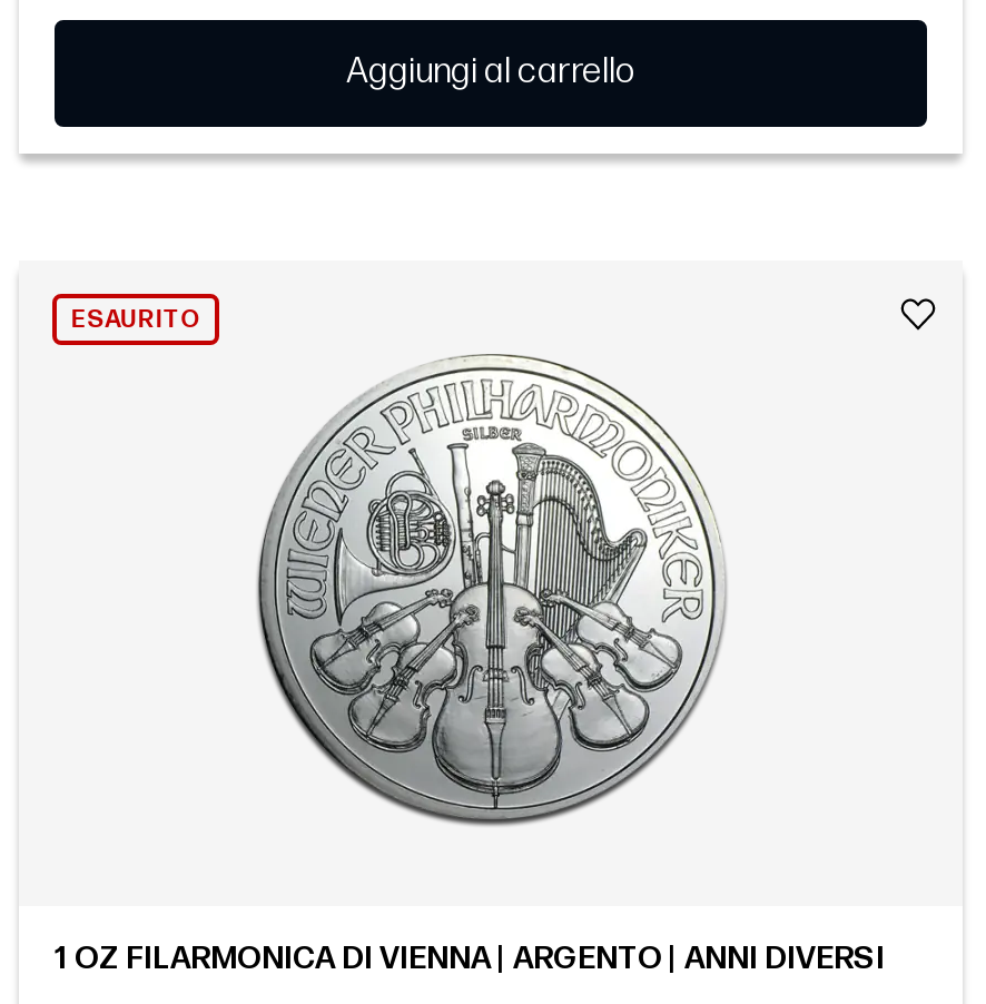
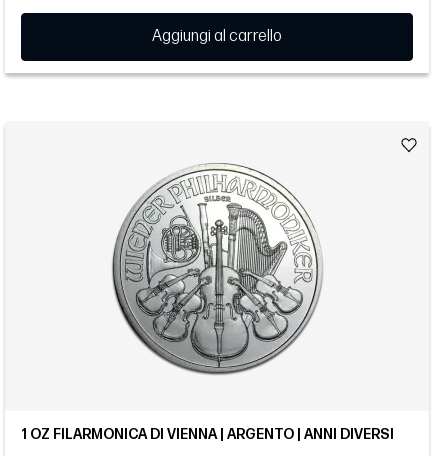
- ESAURITO
